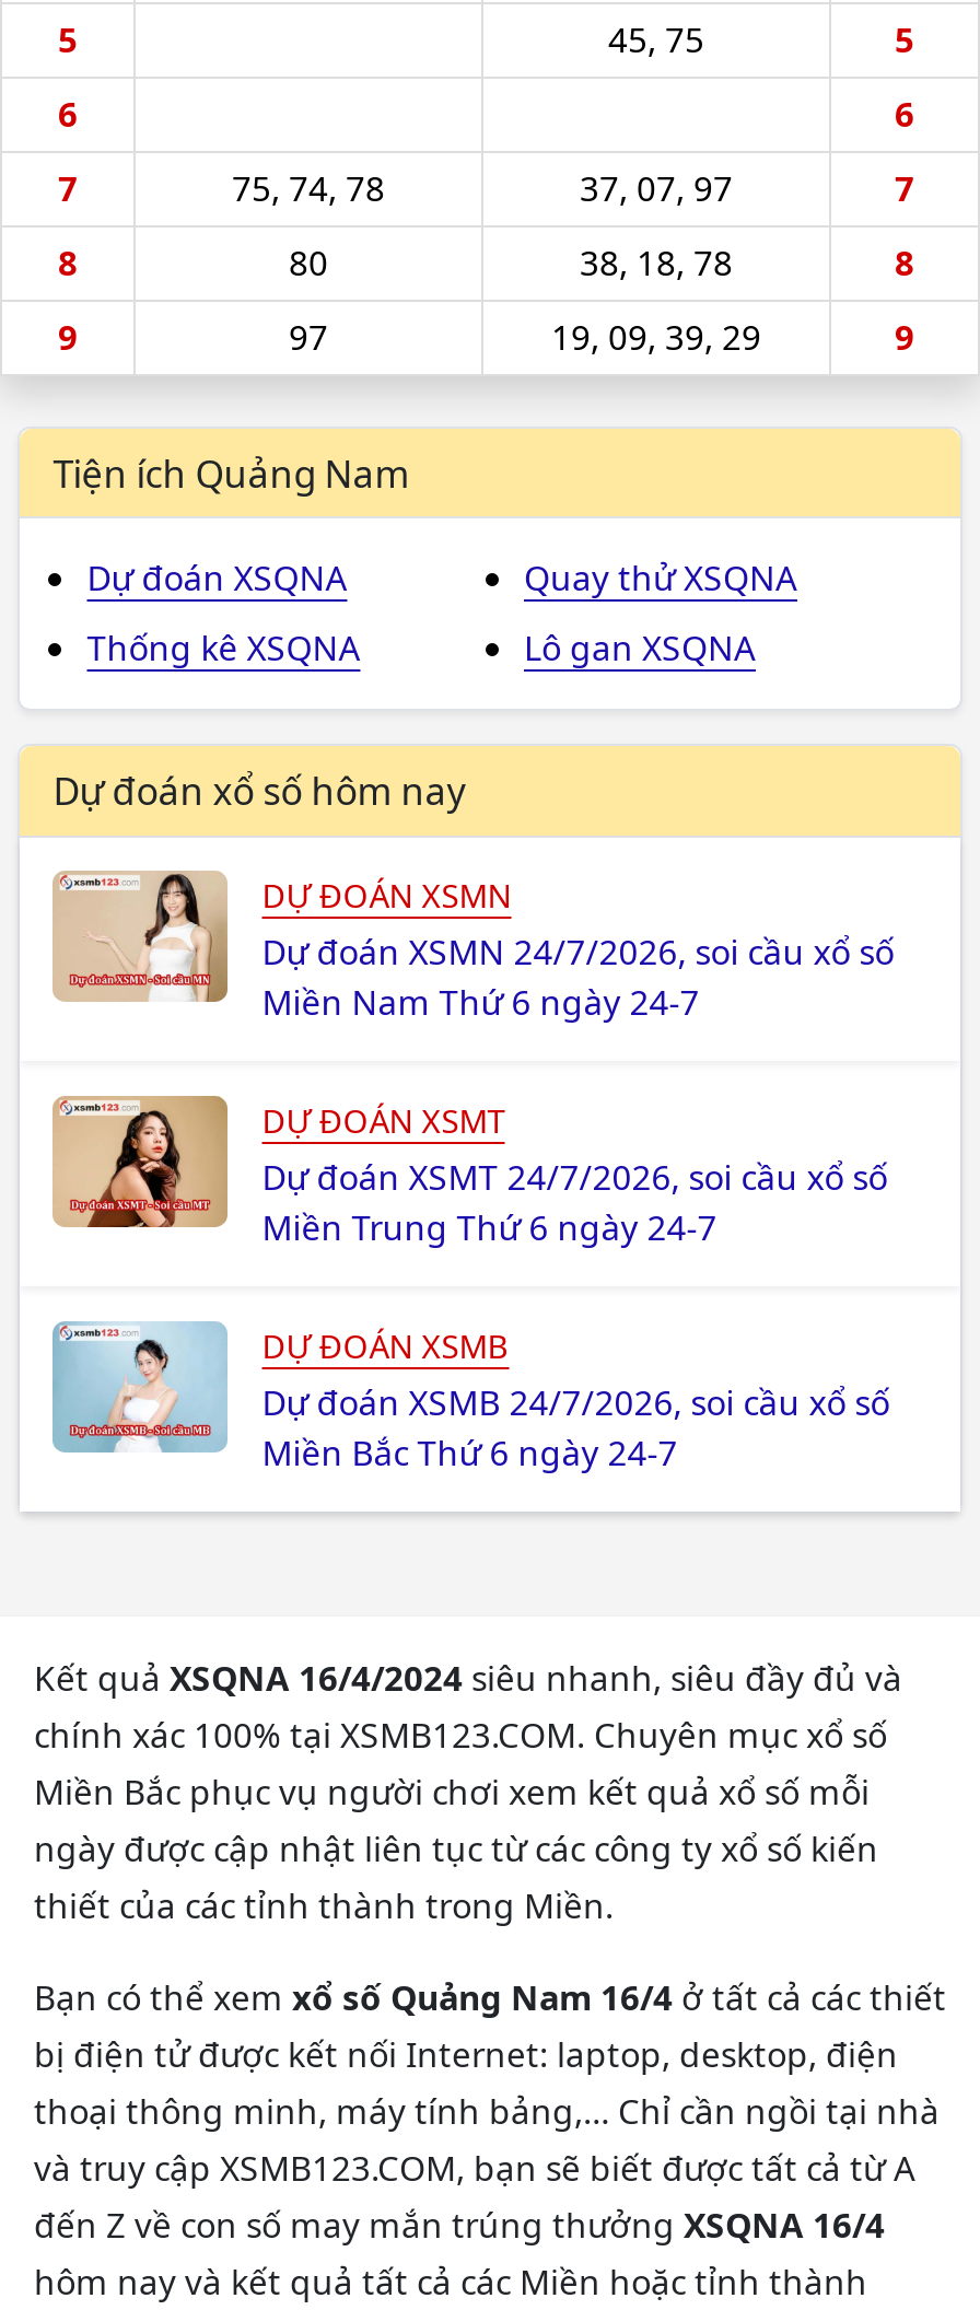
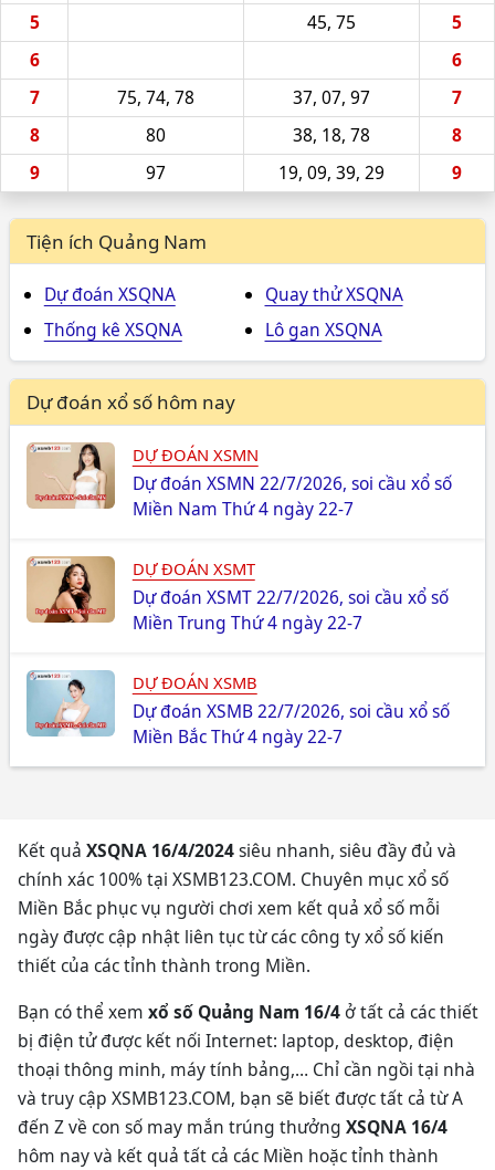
- Dự đoán XSMN 24/7/2026, soi cầu xổ số
+ Dự đoán XSMN 22/7/2026, soi cầu xổ số

- Miền Nam Thứ 6 ngày 24-7
+ Miền Nam Thứ 4 ngày 22-7

- Dự đoán XSMT 24/7/2026, soi cầu xổ số
+ Dự đoán XSMT 22/7/2026, soi cầu xổ số

- Miền Trung Thứ 6 ngày 24-7
+ Miền Trung Thứ 4 ngày 22-7

- Dự đoán XSMB 24/7/2026, soi cầu xổ số
+ Dự đoán XSMB 22/7/2026, soi cầu xổ số

- Miền Bắc Thứ 6 ngày 24-7
+ Miền Bắc Thứ 4 ngày 22-7
